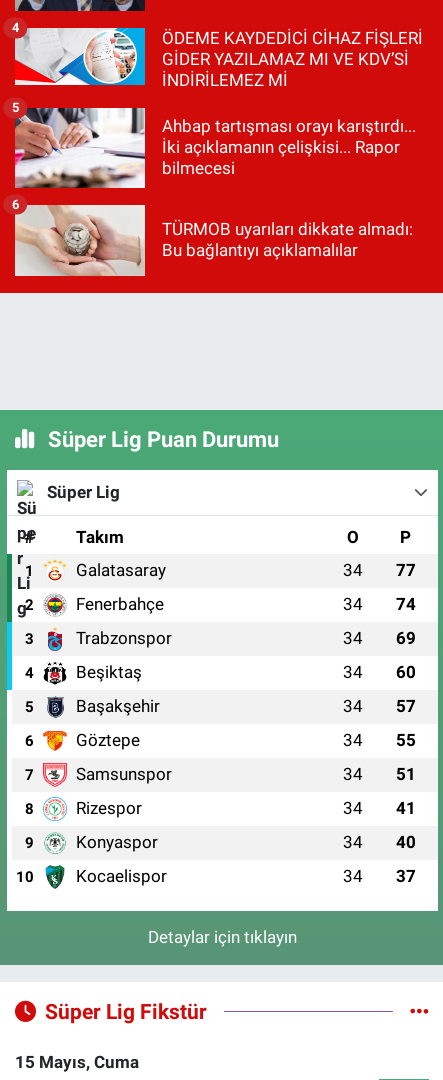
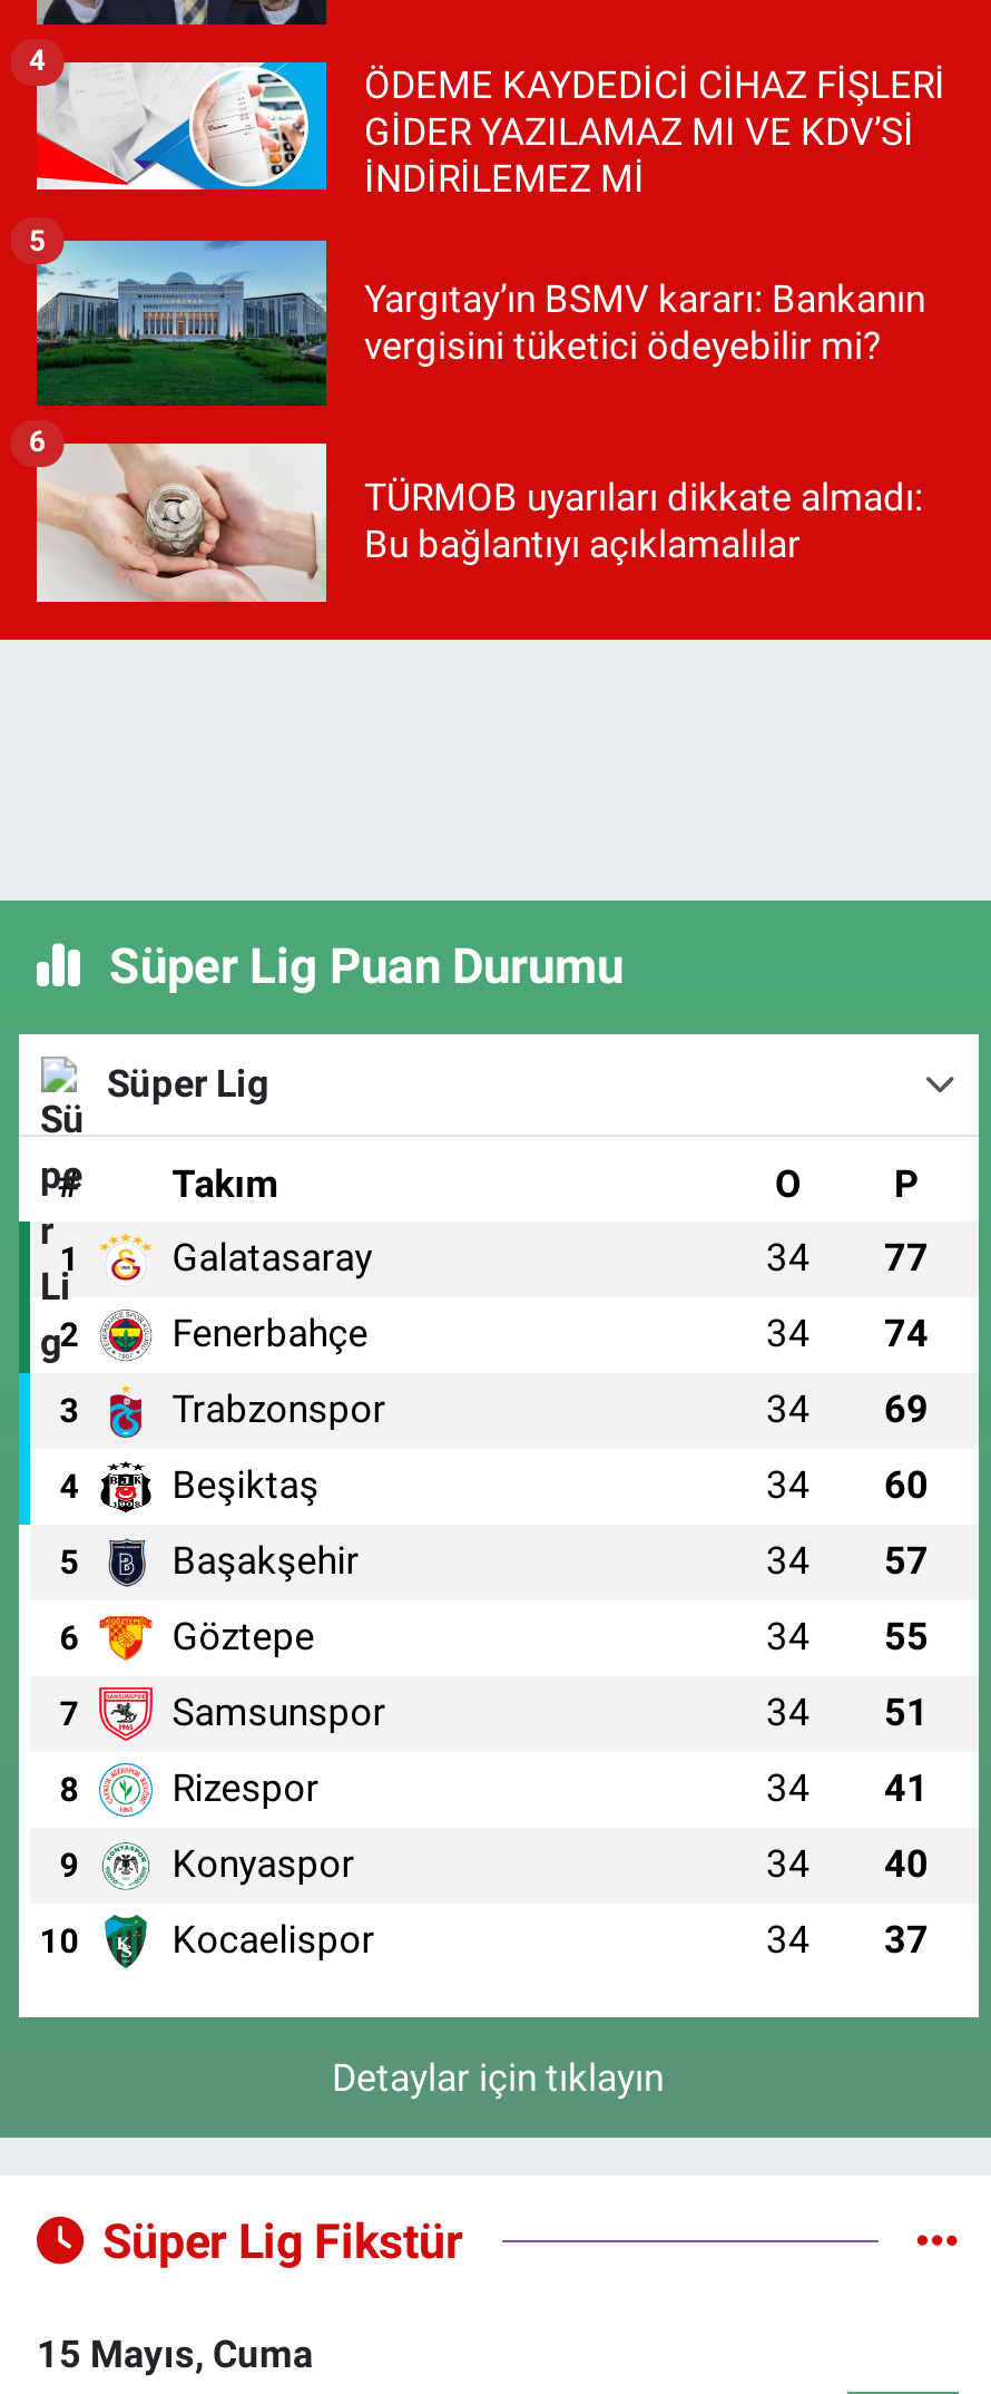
- [image]
- Ahbap tartışması orayı karıştırdı...
- İki açıklamanın çelişkisi... Rapor
- bilmecesi
+ [image]
+ Yargıtay’ın BSMV kararı: Bankanın
+ vergisini tüketici ödeyebilir mi?
